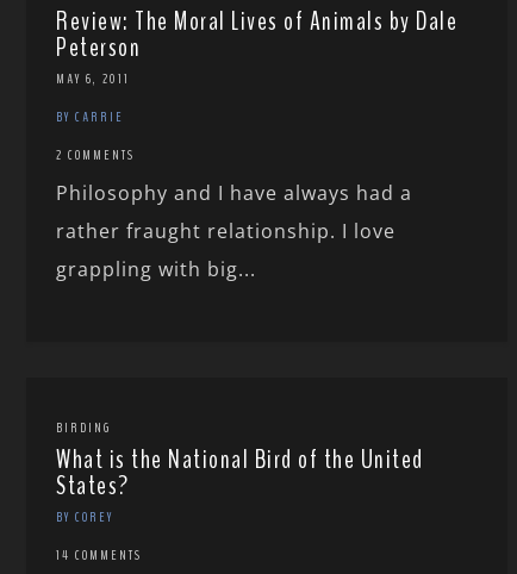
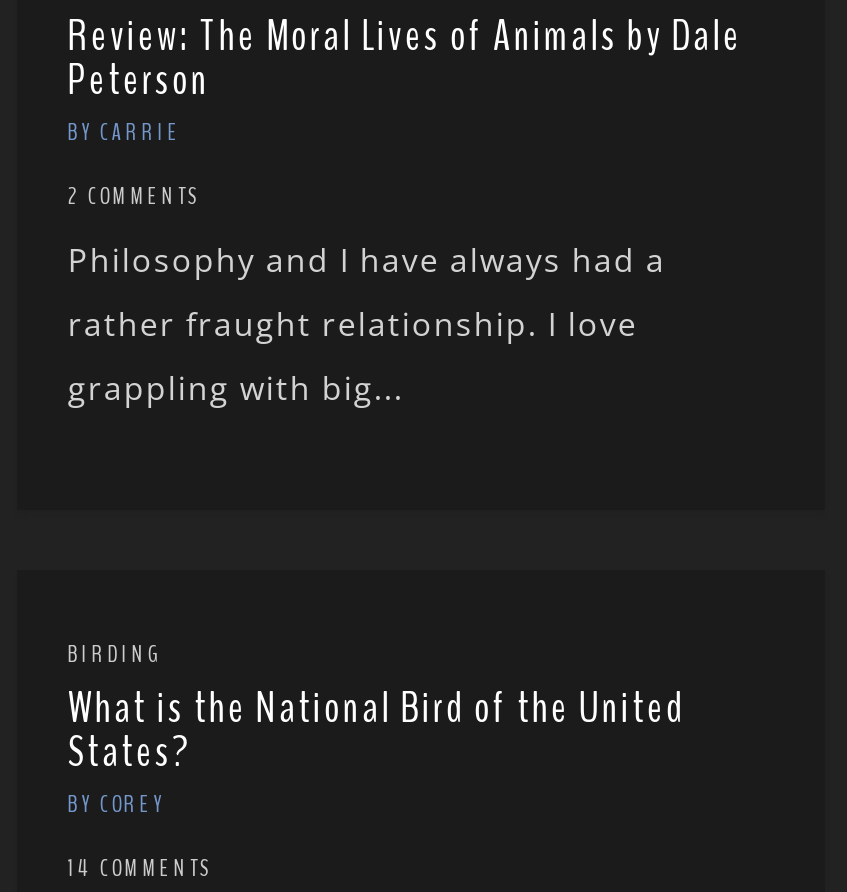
- MAY 6, 2011
